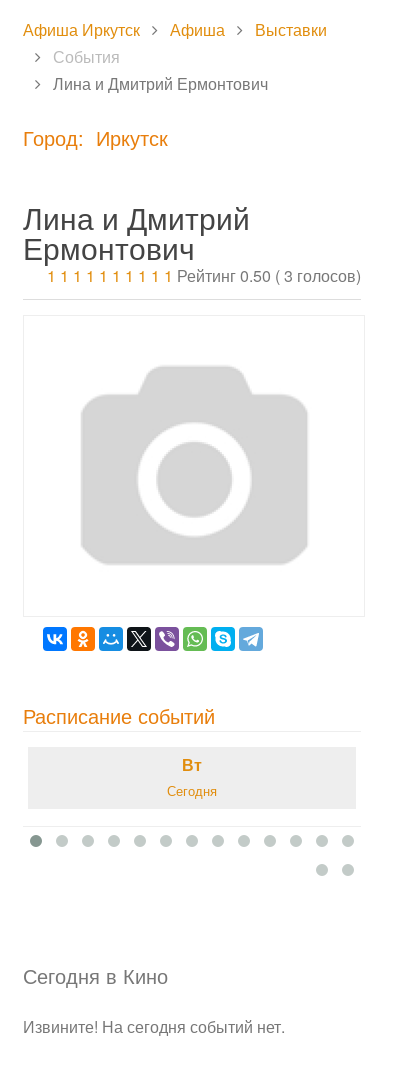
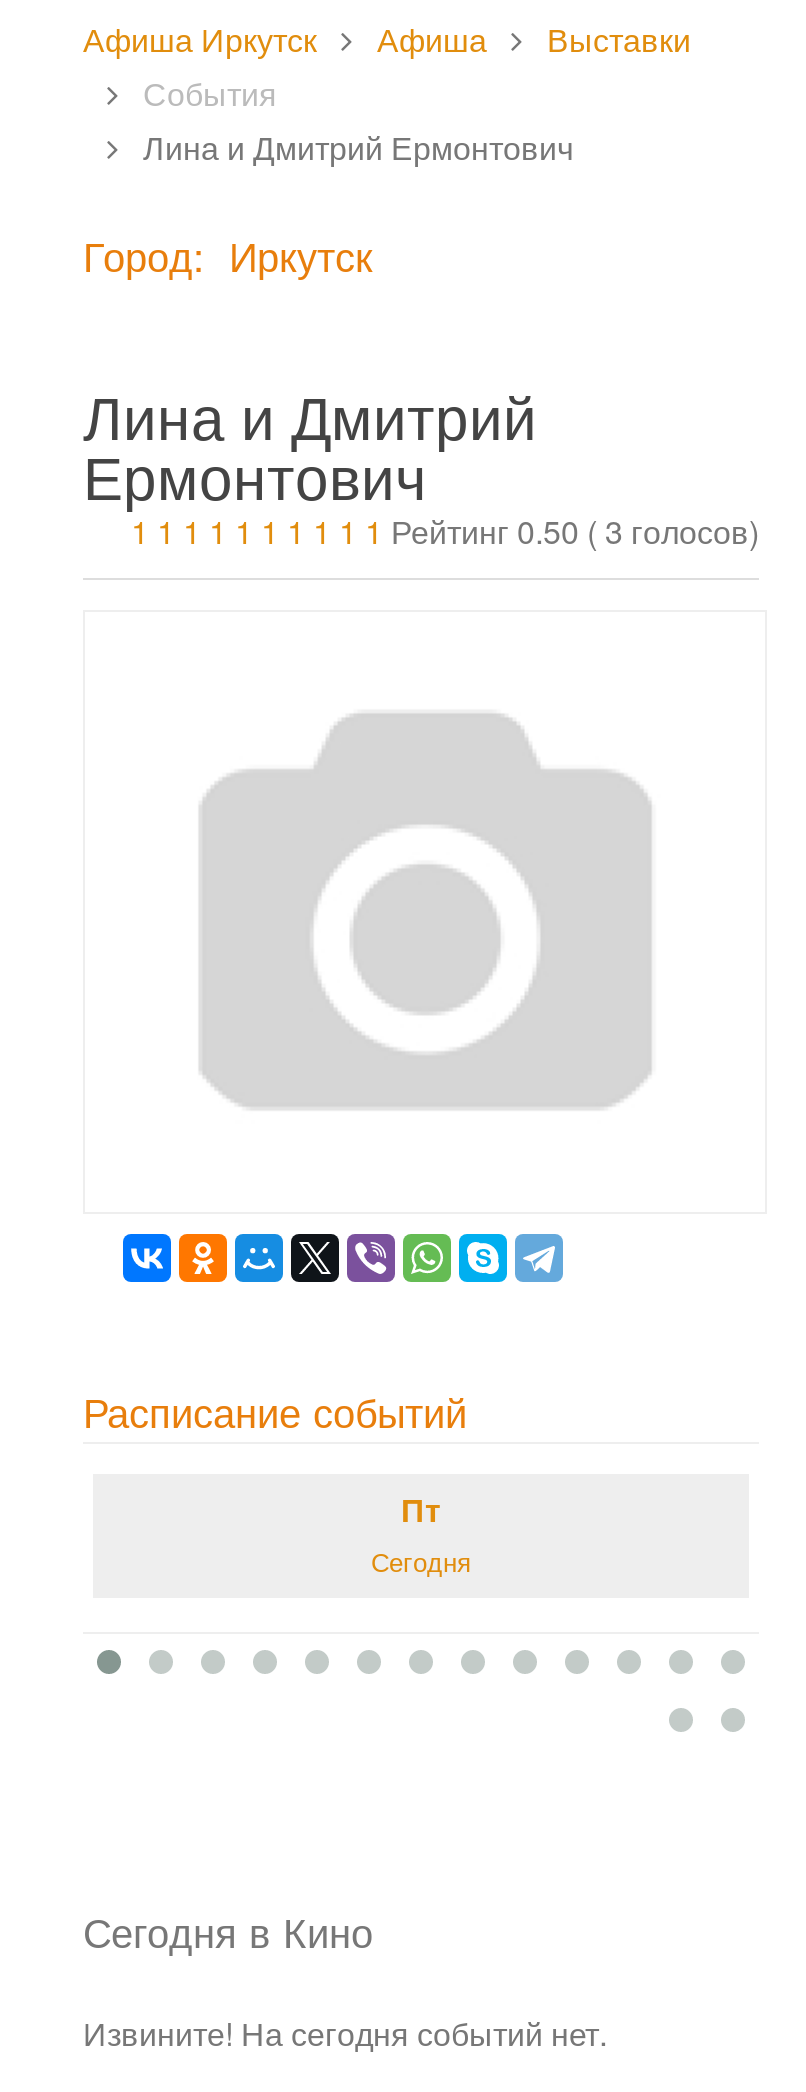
- Вт
+ Пт
